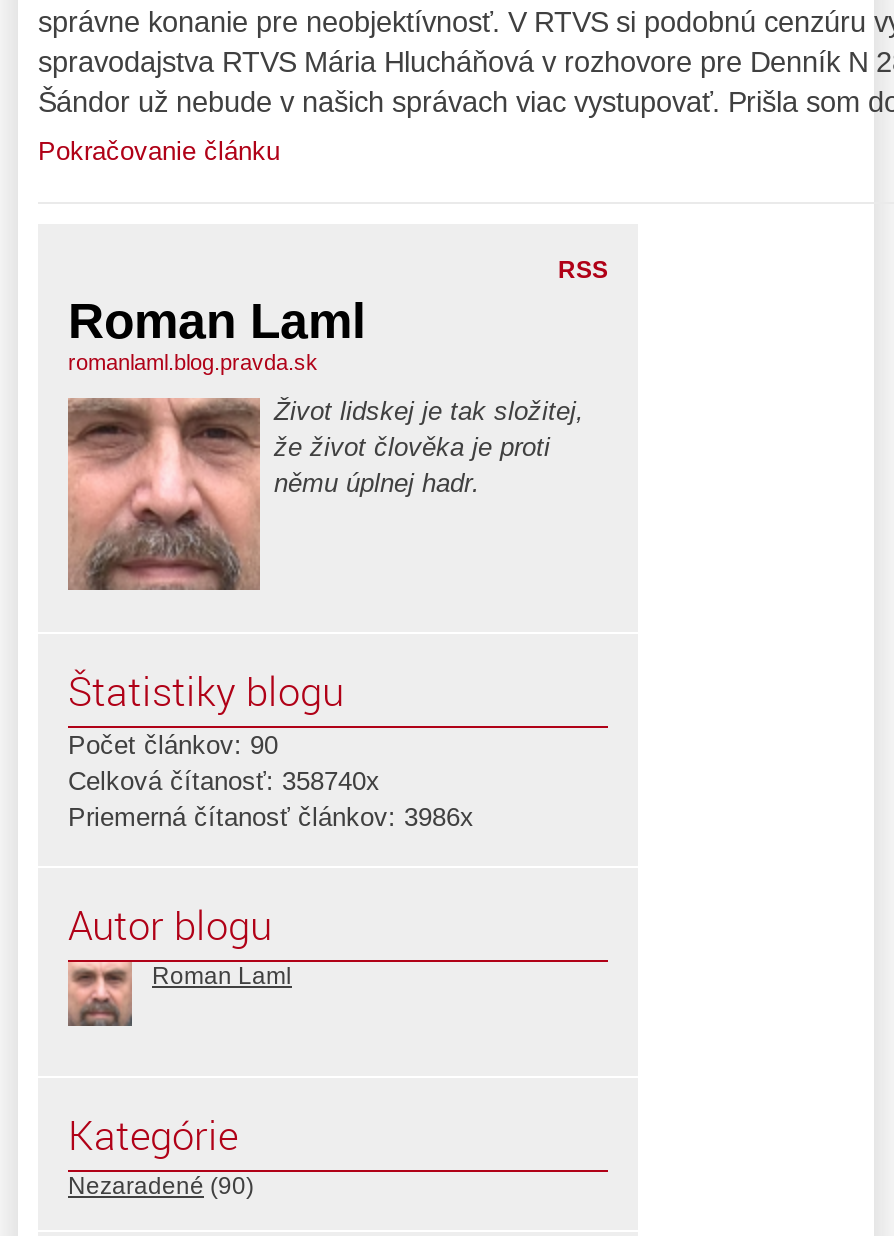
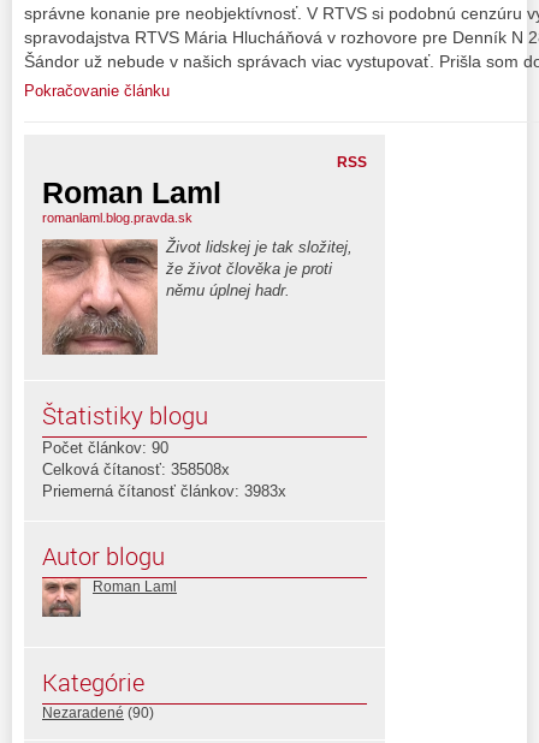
- Celková čítanosť: 358740x
+ Celková čítanosť: 358508x

- Priemerná čítanosť článkov: 3986x
+ Priemerná čítanosť článkov: 3983x
